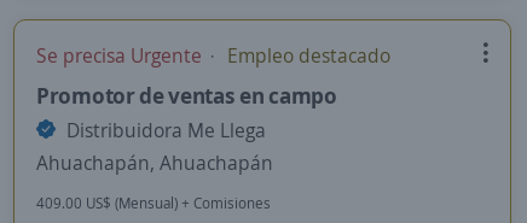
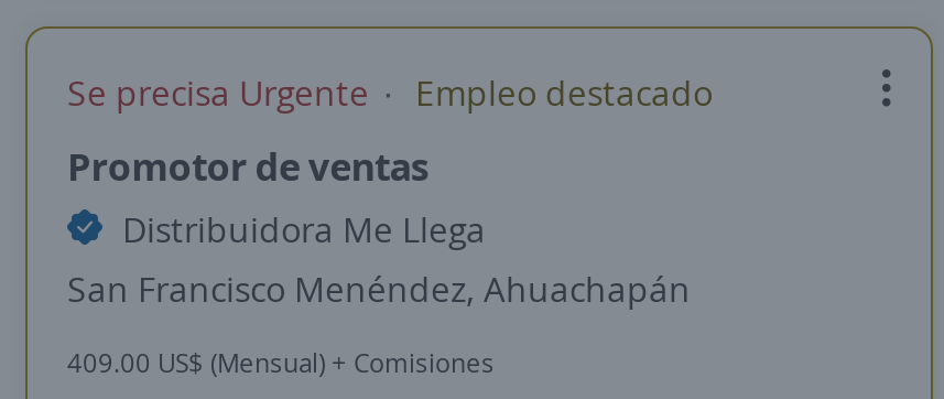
- Promotor de ventas en campo
+ Promotor de ventas

- Ahuachapán, Ahuachapán
+ San Francisco Menéndez, Ahuachapán
